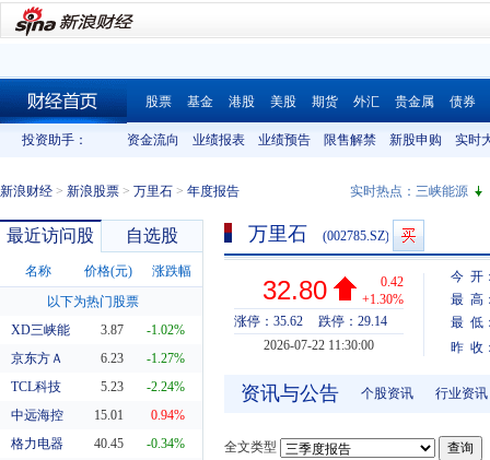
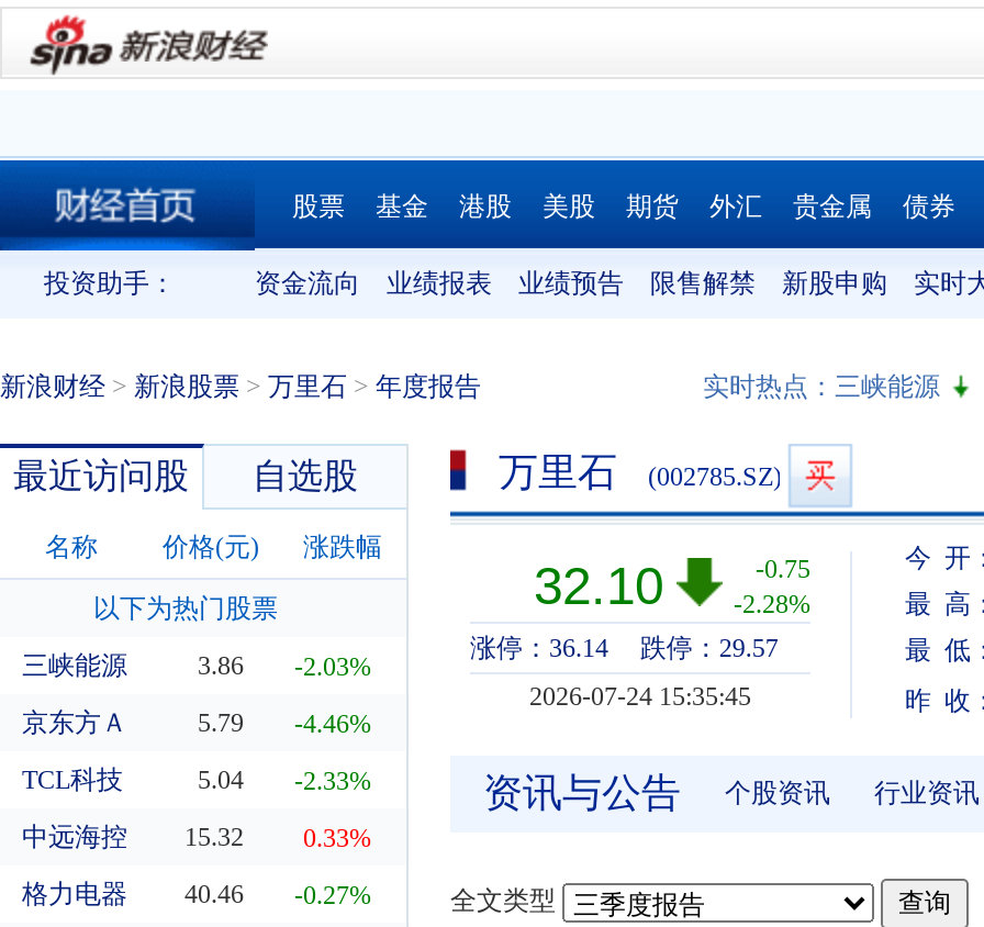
- 32.80
+ 32.10

- 0.42
+ -0.75

- +1.30%
+ -2.28%

- 涨停：35.62
+ 涨停：36.14

- 跌停：29.14
+ 跌停：29.57

- XD三峡能
- 3.87
- -1.02%
+ 三峡能源
+ 3.86
+ -2.03%

- 2026-07-22 11:30:00
+ 2026-07-24 15:35:45

- 6.23
+ 5.79

- -1.27%
+ -4.46%

- 5.23
+ 5.04

- -2.24%
+ -2.33%

- 15.01
+ 15.32

- 0.94%
+ 0.33%

- 40.45
+ 40.46

- -0.34%
+ -0.27%
